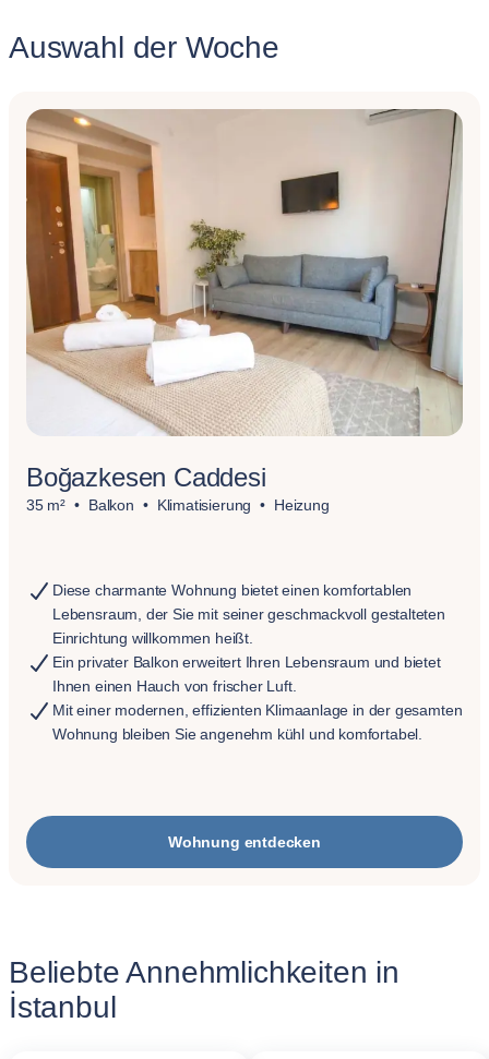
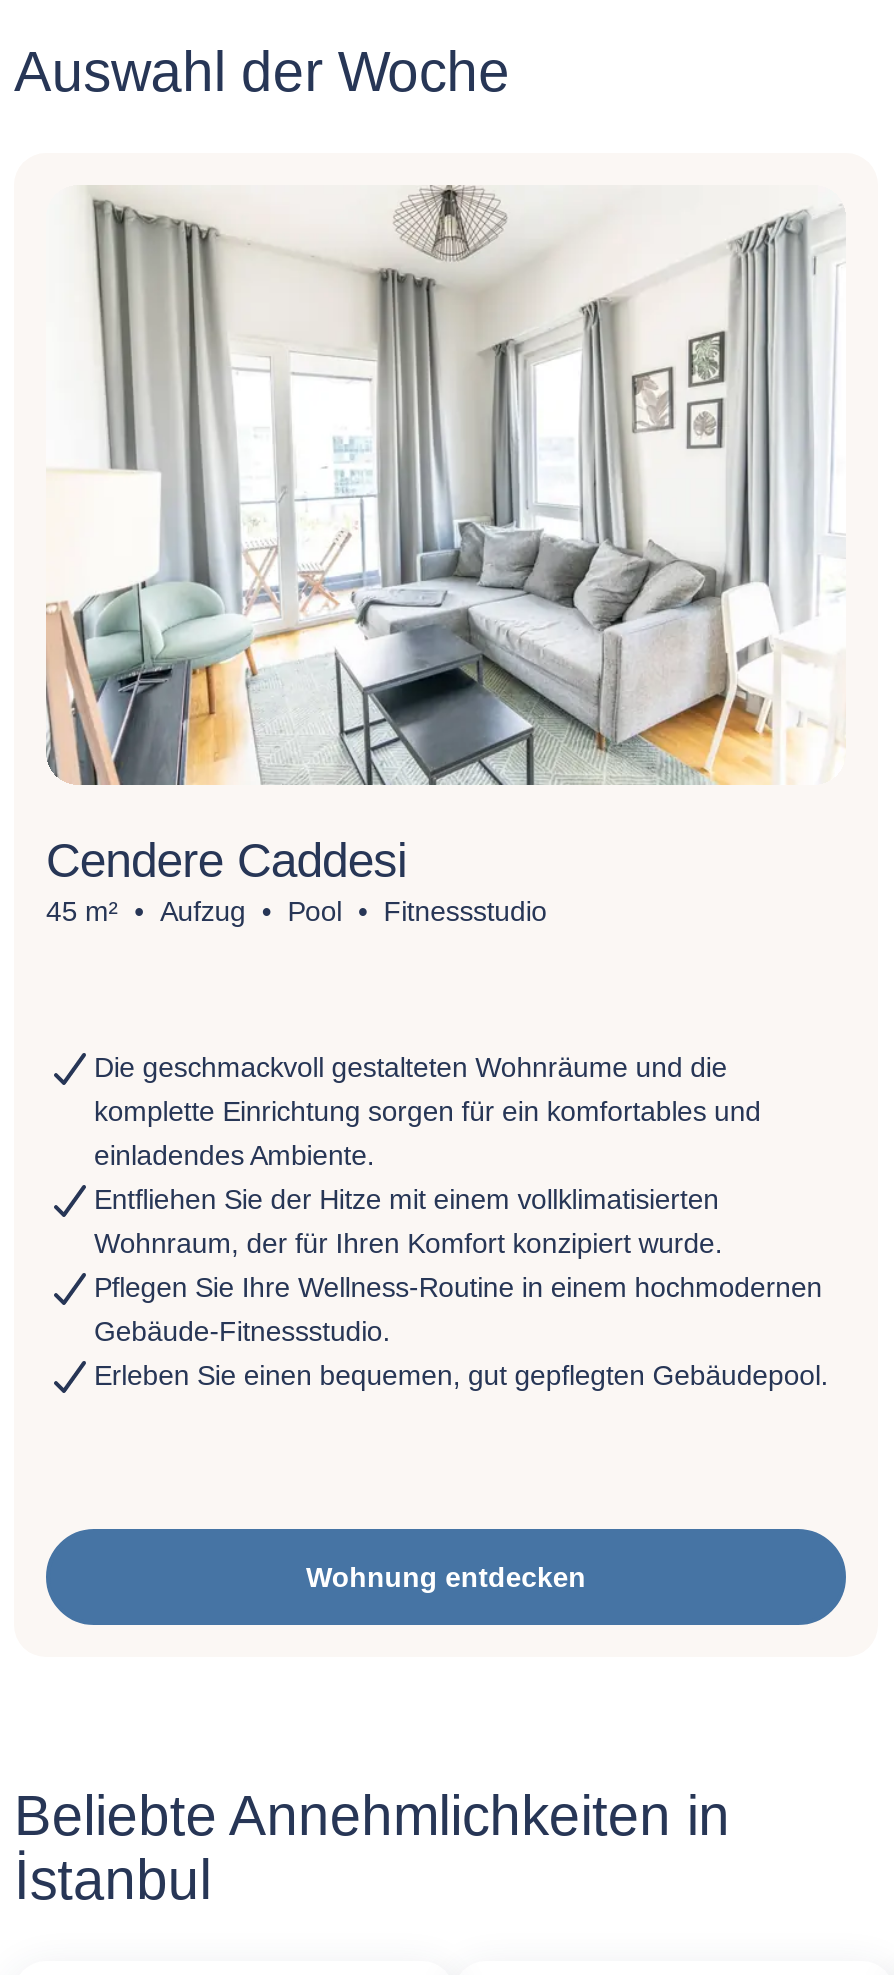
- [image]
- Boğazkesen Caddesi
- 35 m²
- Balkon
- Klimatisierung
- Heizung
+ [image]
+ Cendere Caddesi
+ 45 m²
+ Aufzug
+ Pool
+ Fitnessstudio

- Diese charmante Wohnung bietet einen komfortablen
- Lebensraum, der Sie mit seiner geschmackvoll gestalteten
- Einrichtung willkommen heißt.
- Ein privater Balkon erweitert Ihren Lebensraum und bietet
- Ihnen einen Hauch von frischer Luft.
- Mit einer modernen, effizienten Klimaanlage in der gesamten
- Wohnung bleiben Sie angenehm kühl und komfortabel.
+ Die geschmackvoll gestalteten Wohnräume und die
+ komplette Einrichtung sorgen für ein komfortables und
+ einladendes Ambiente.
+ Entfliehen Sie der Hitze mit einem vollklimatisierten
+ Wohnraum, der für Ihren Komfort konzipiert wurde.
+ Pflegen Sie Ihre Wellness-Routine in einem hochmodernen
+ Gebäude-Fitnessstudio.
+ Erleben Sie einen bequemen, gut gepflegten Gebäudepool.
